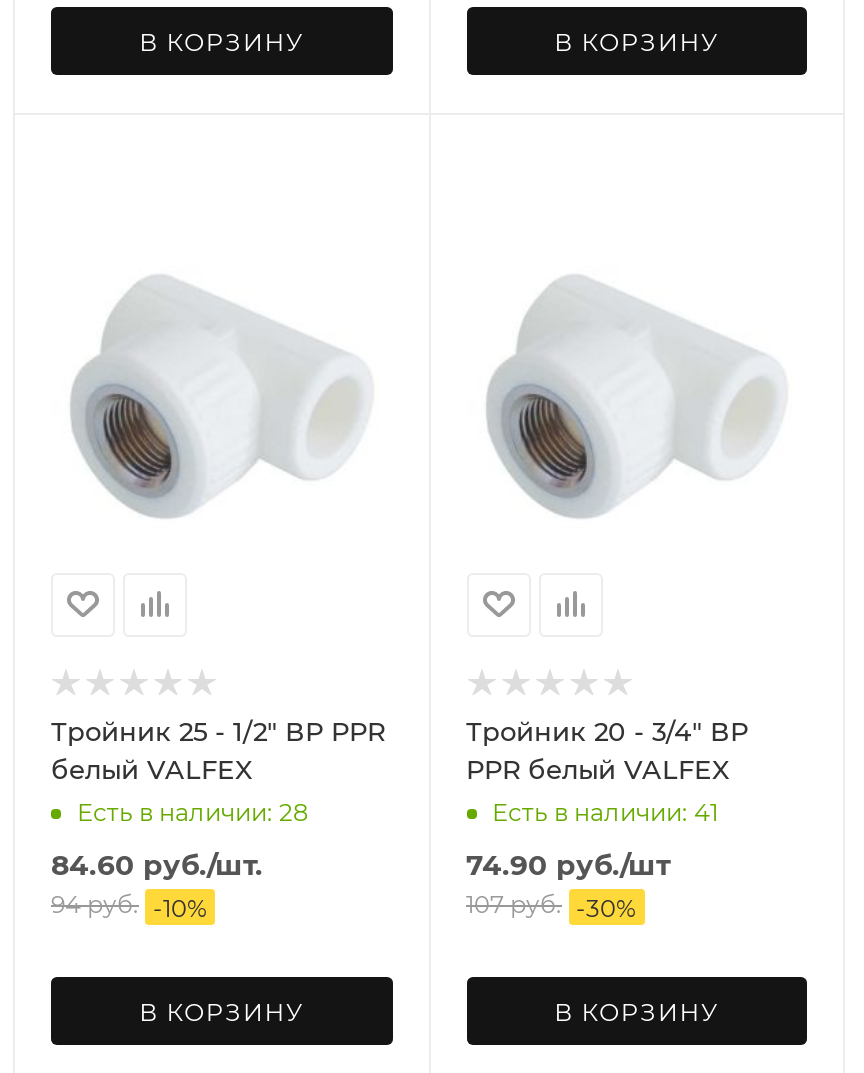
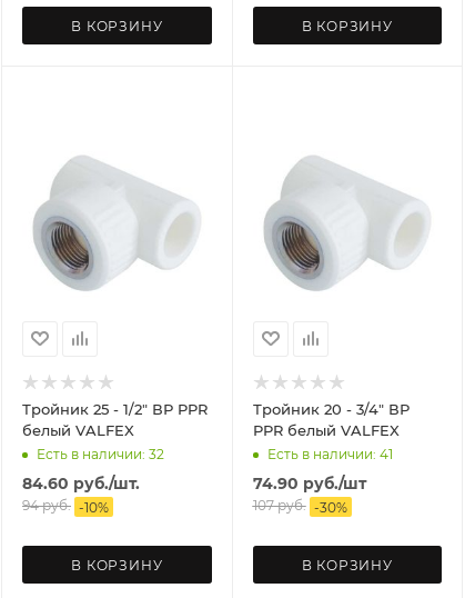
- Есть в наличии: 28
+ Есть в наличии: 32
